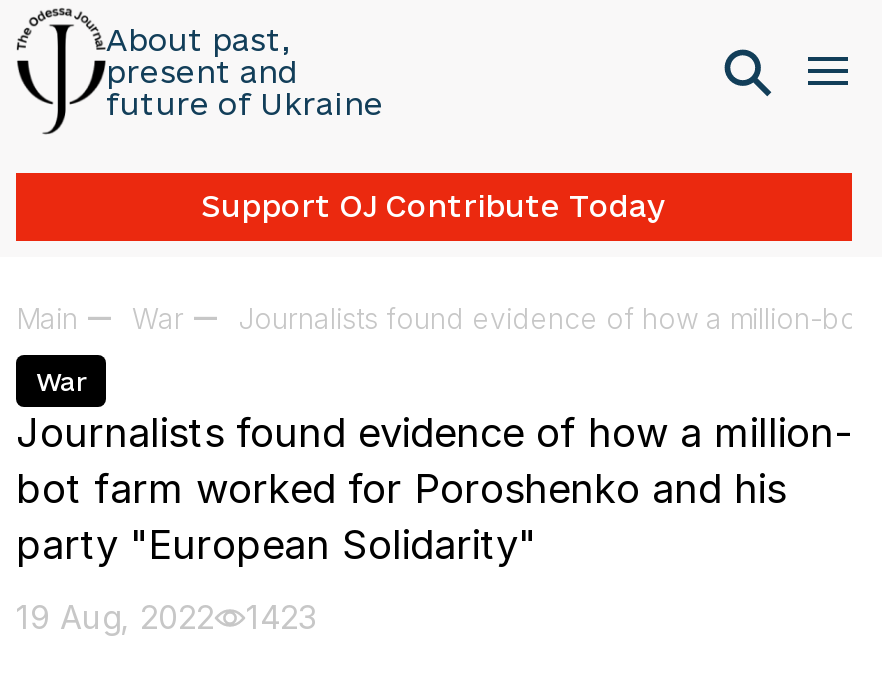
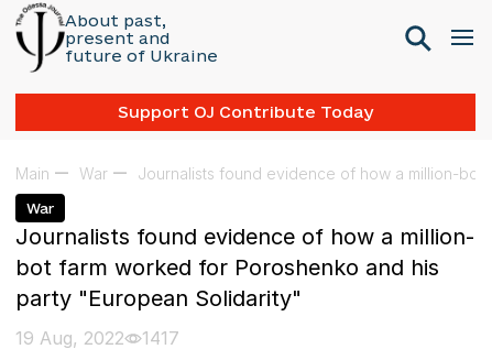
- 19 Aug, 2022 1423
+ 19 Aug, 2022 1417
